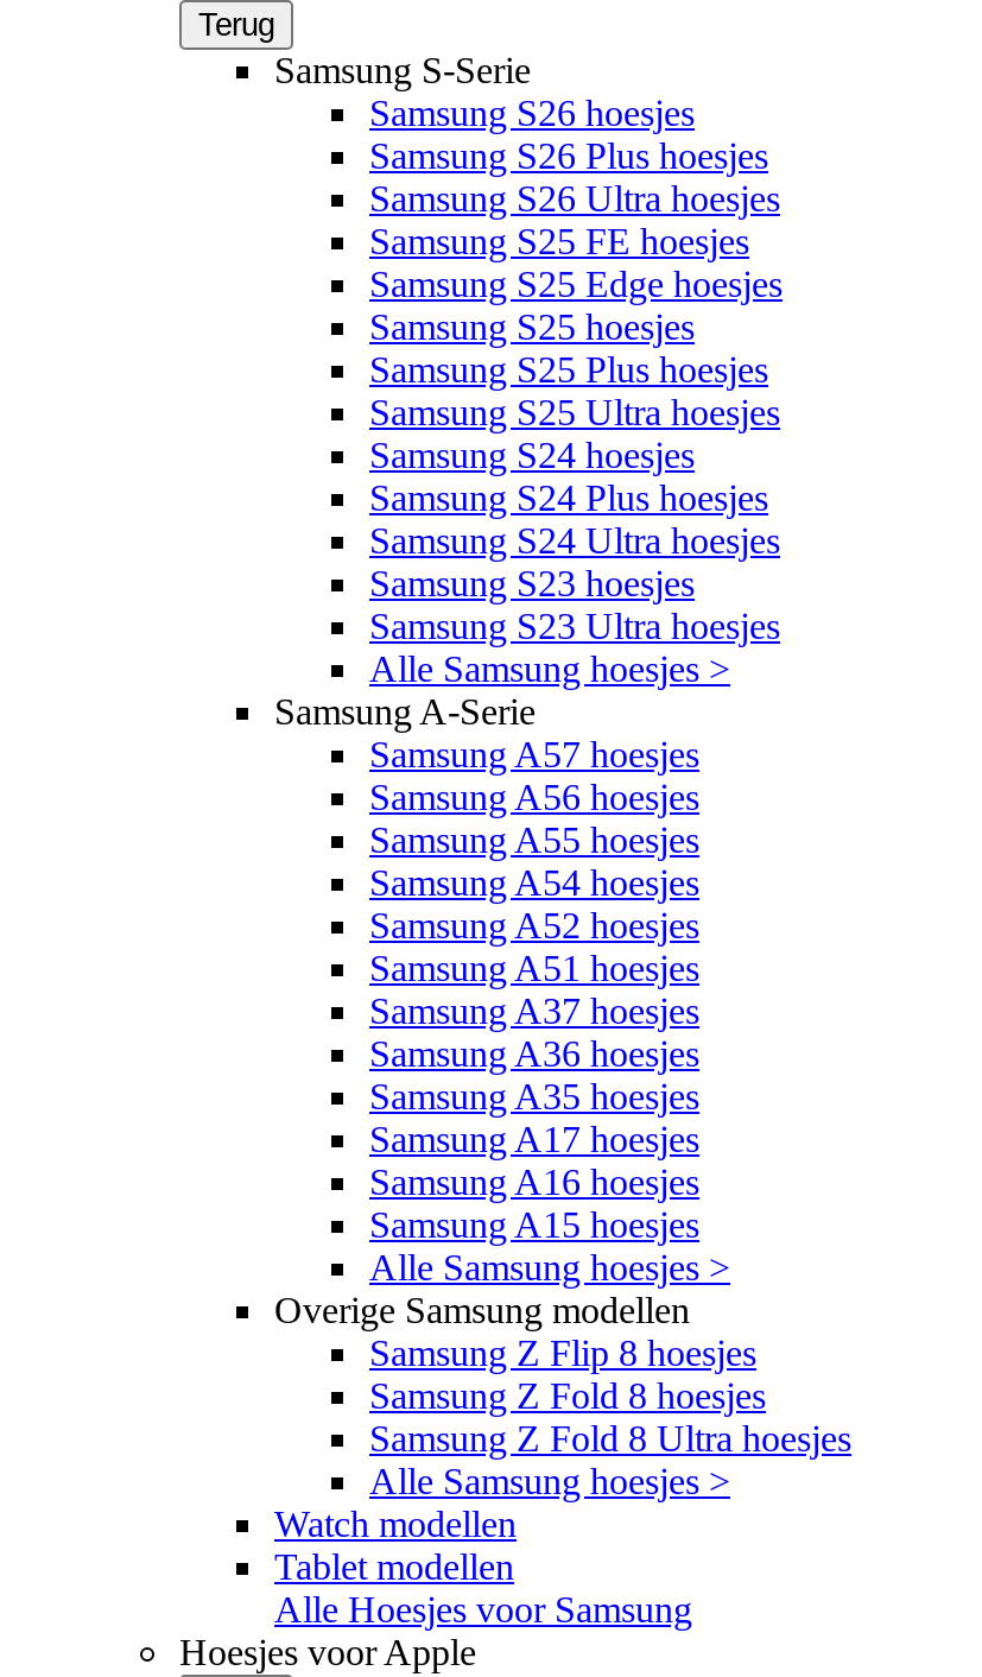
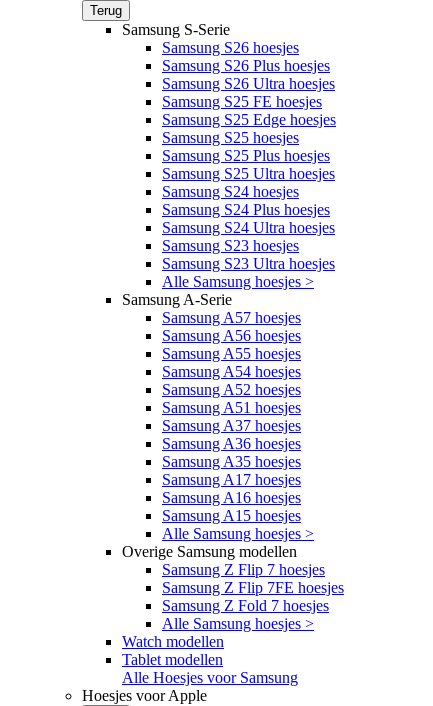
- Samsung Z Flip 8 hoesjes
- Samsung Z Fold 8 hoesjes
- Samsung Z Fold 8 Ultra hoesjes
+ Samsung Z Flip 7 hoesjes
+ Samsung Z Flip 7FE hoesjes
+ Samsung Z Fold 7 hoesjes
